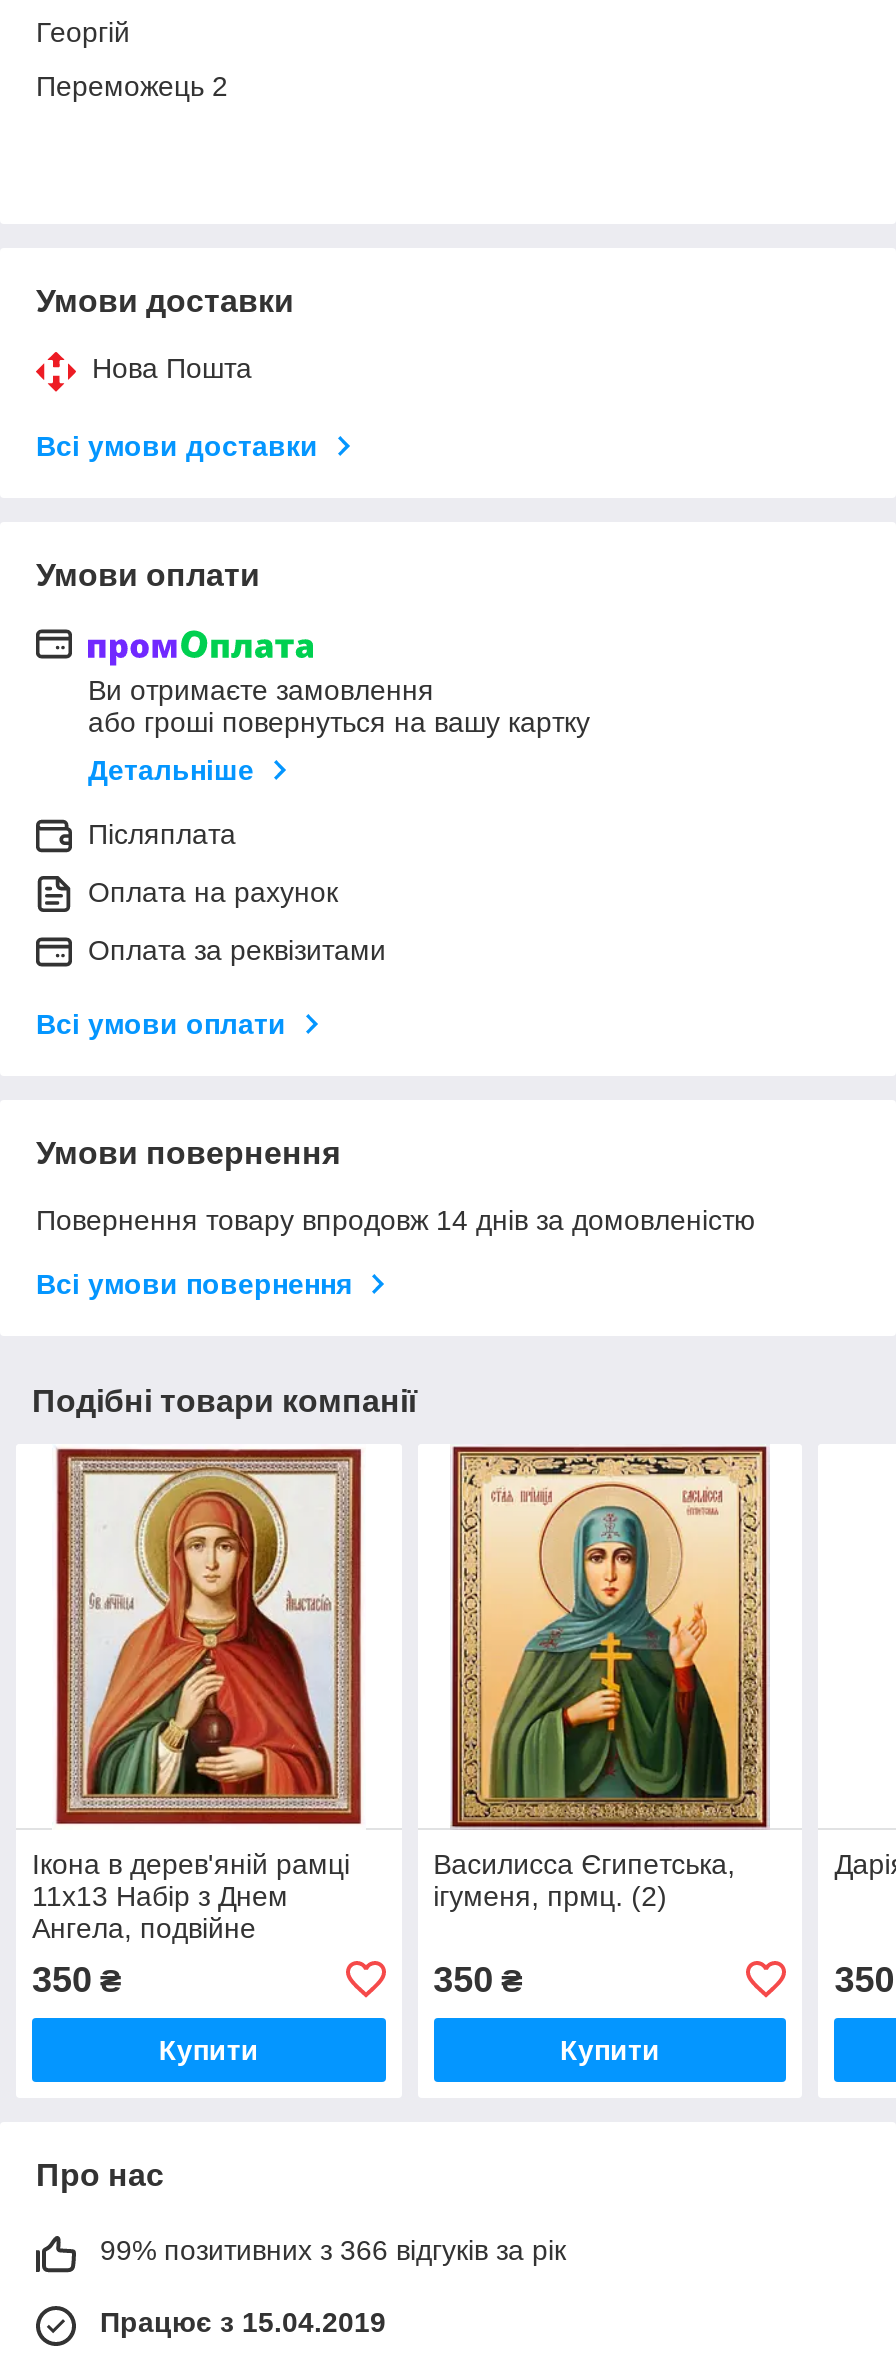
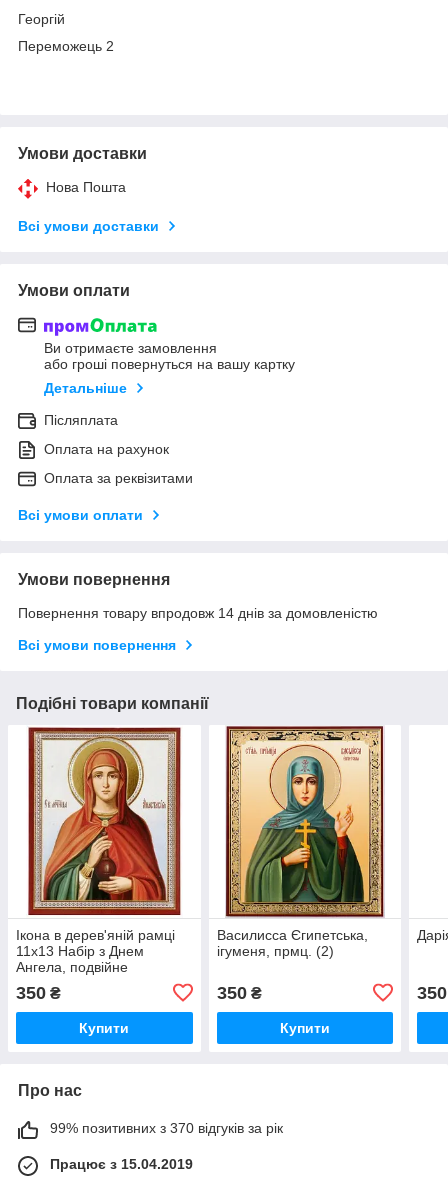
- 99% позитивних з 366 відгуків за рік
+ 99% позитивних з 370 відгуків за рік
